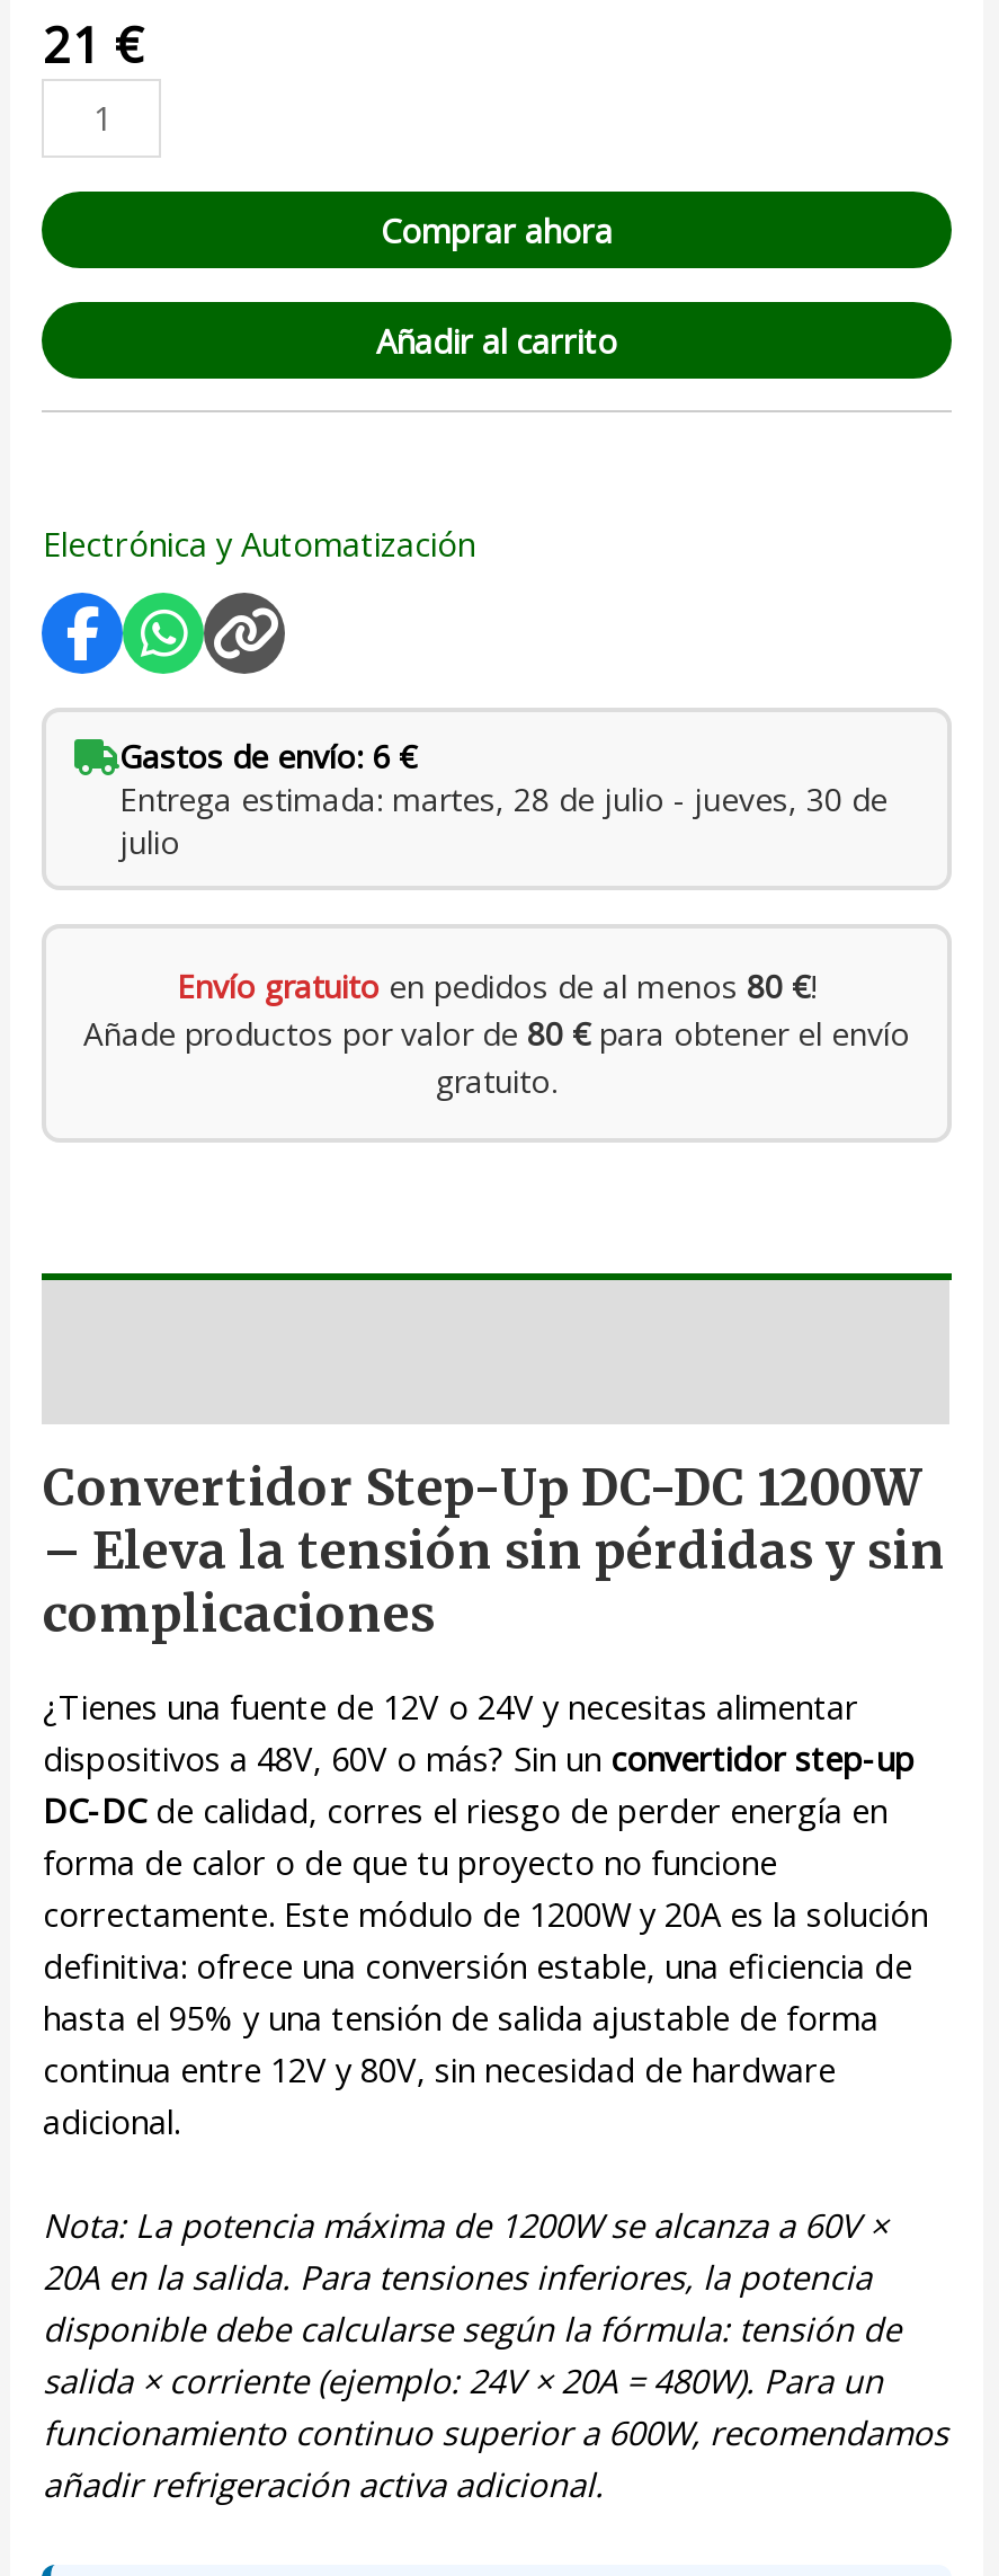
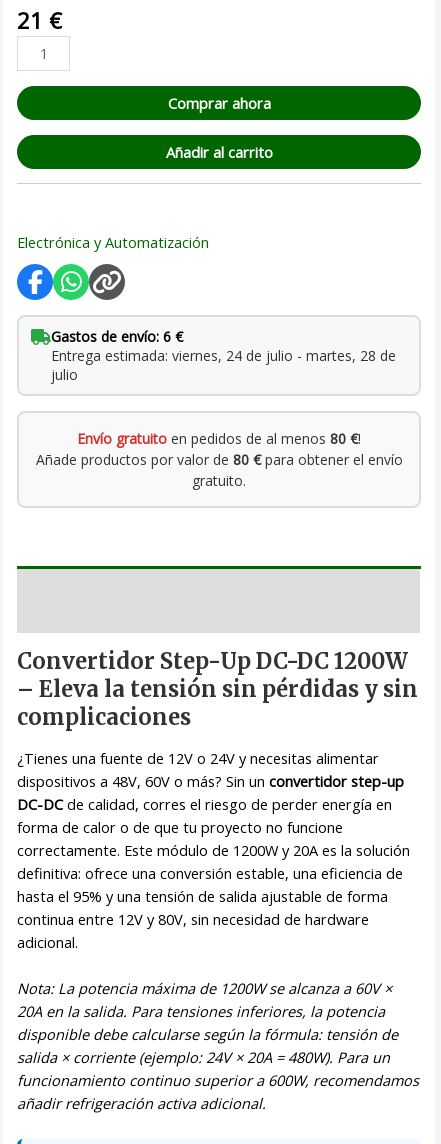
- Entrega estimada: martes, 28 de julio - jueves, 30 de
+ Entrega estimada: viernes, 24 de julio - martes, 28 de
